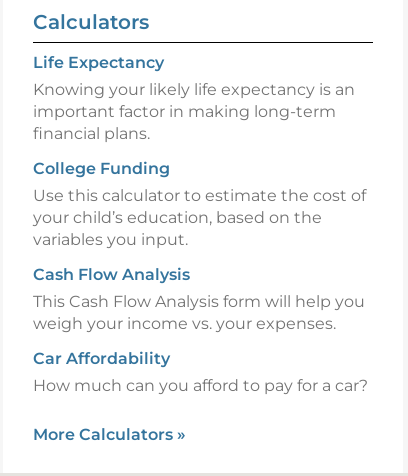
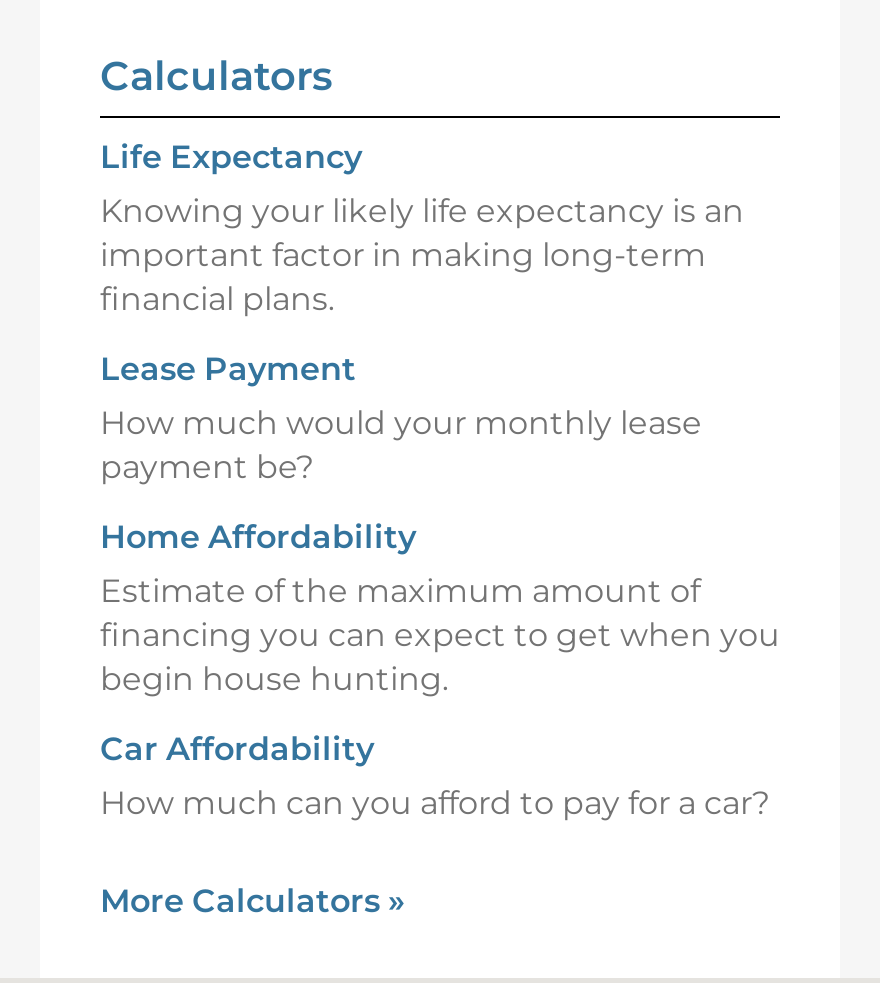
- College Funding
- Use this calculator to estimate the cost of
- your child’s education, based on the
- variables you input.
+ Lease Payment
+ How much would your monthly lease
+ payment be?

- Cash Flow Analysis
- This Cash Flow Analysis form will help you
- weigh your income vs. your expenses.
+ Home Affordability
+ Estimate of the maximum amount of
+ financing you can expect to get when you
+ begin house hunting.
